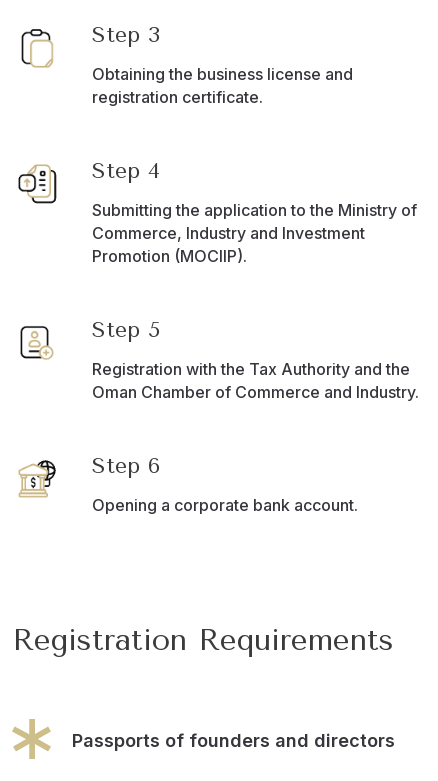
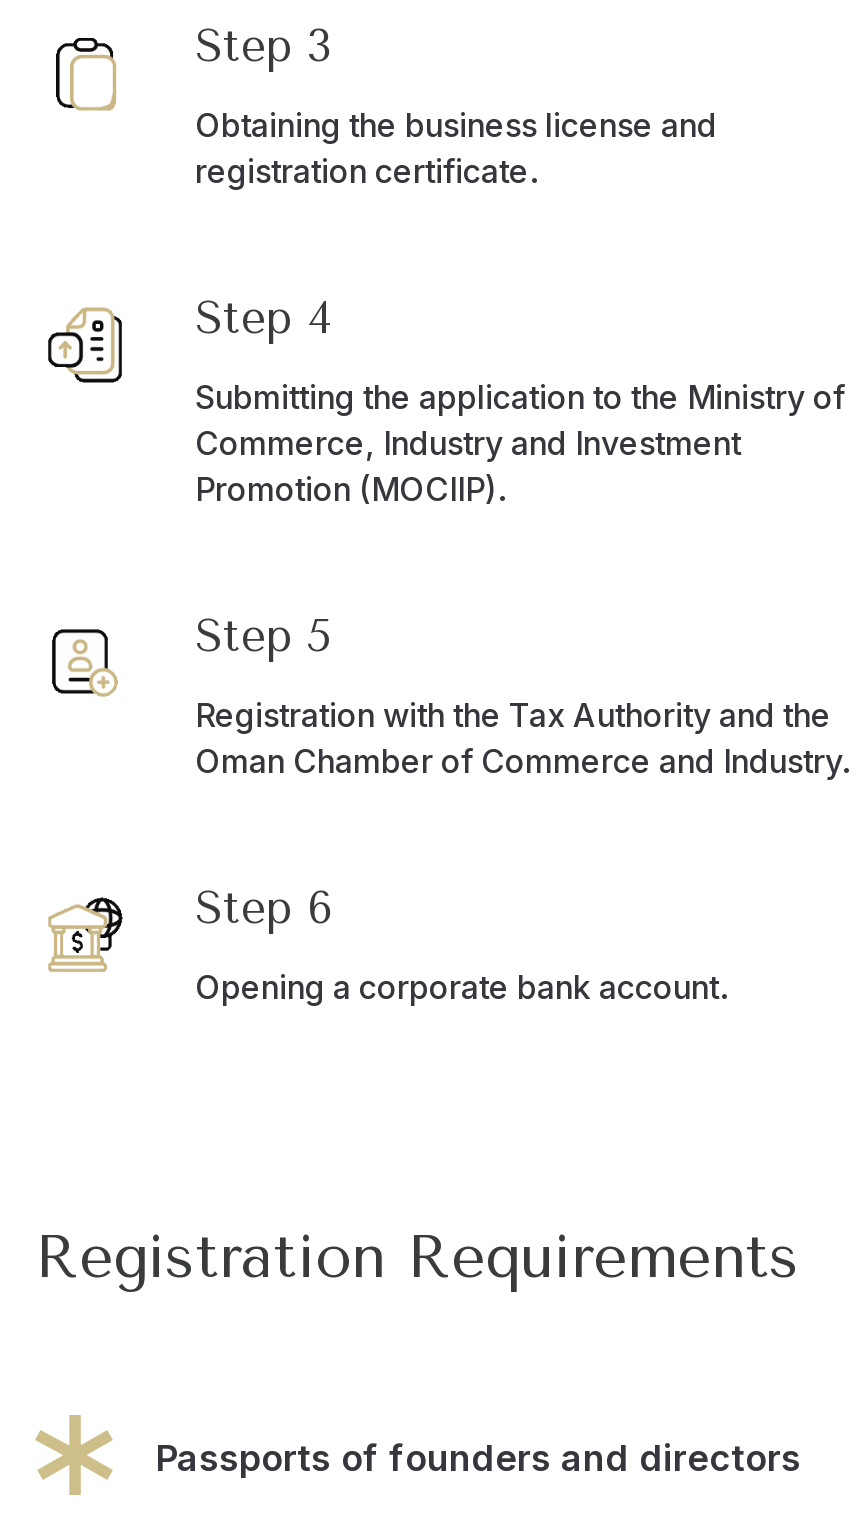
- [image]
+ [image]
